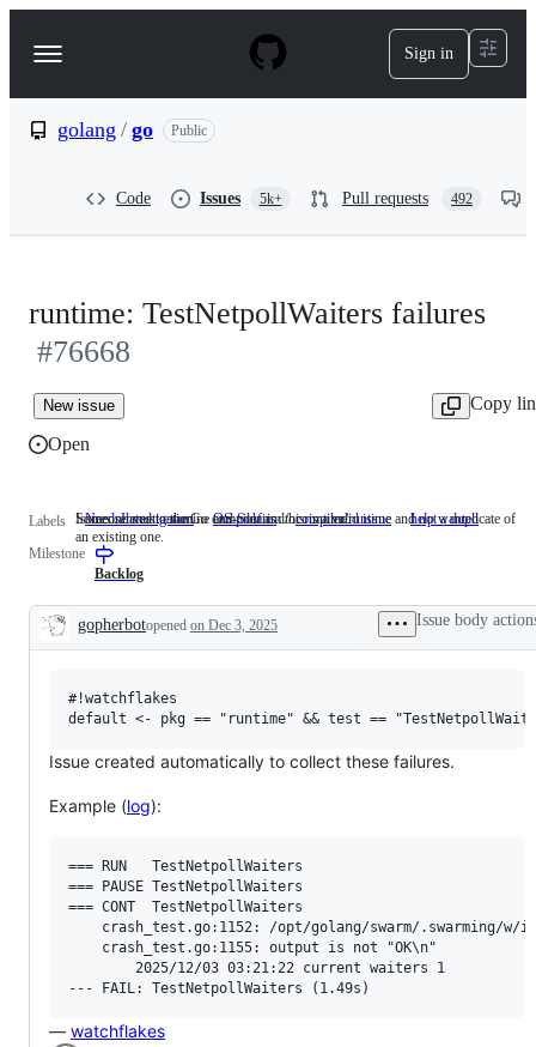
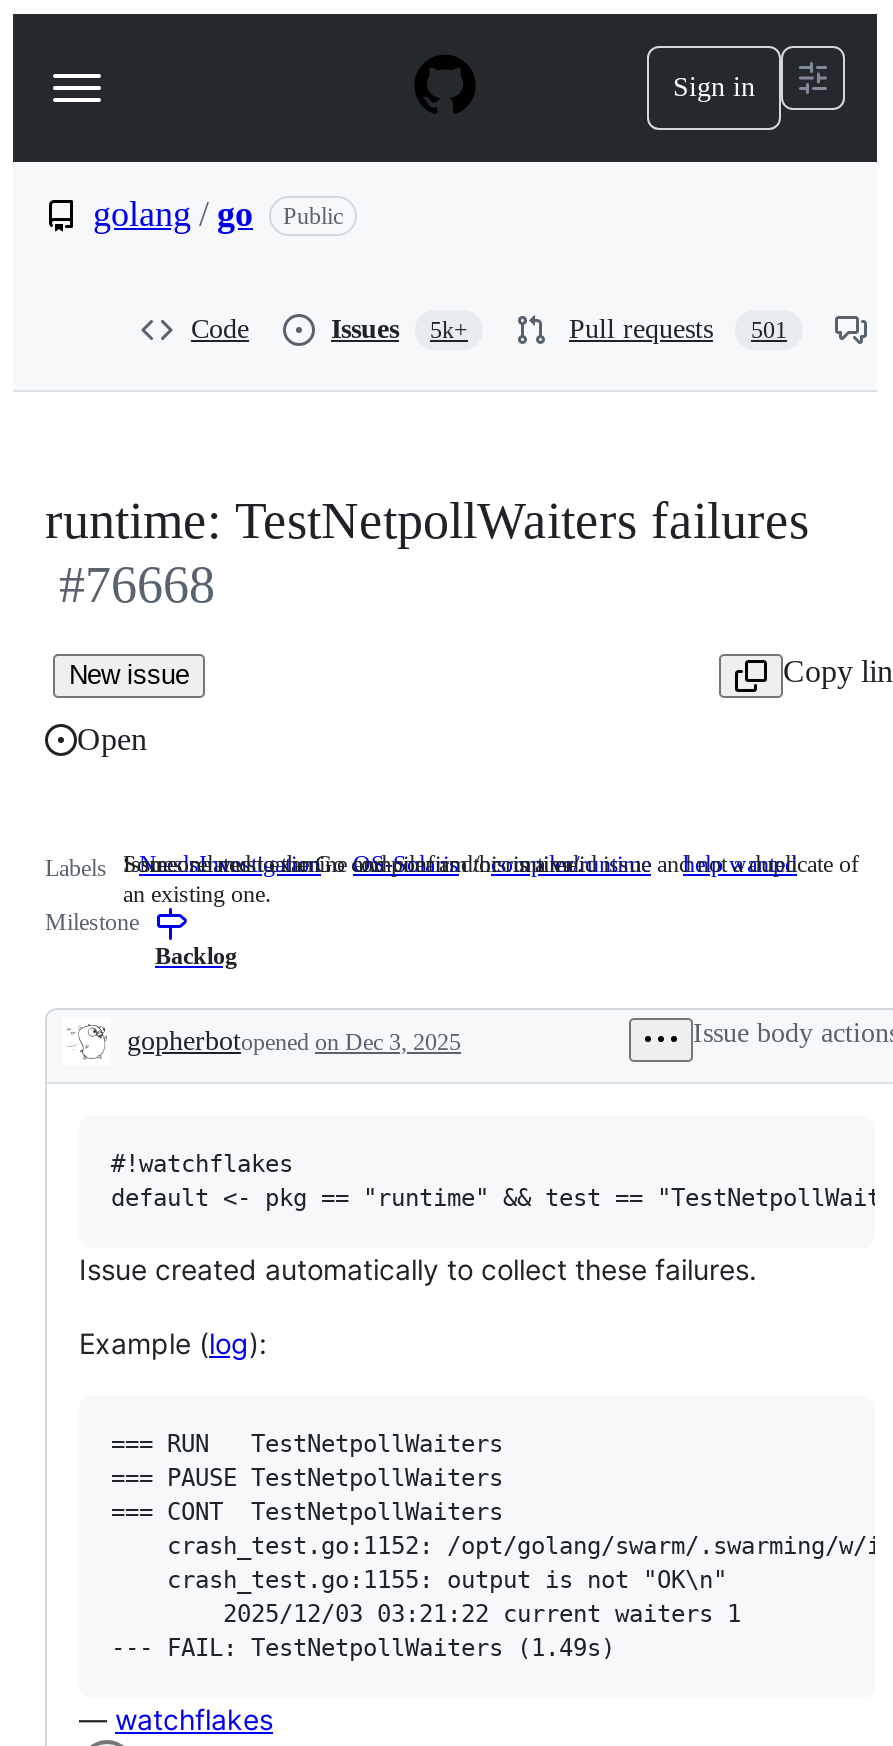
- Pull requests 492
+ Pull requests 501
